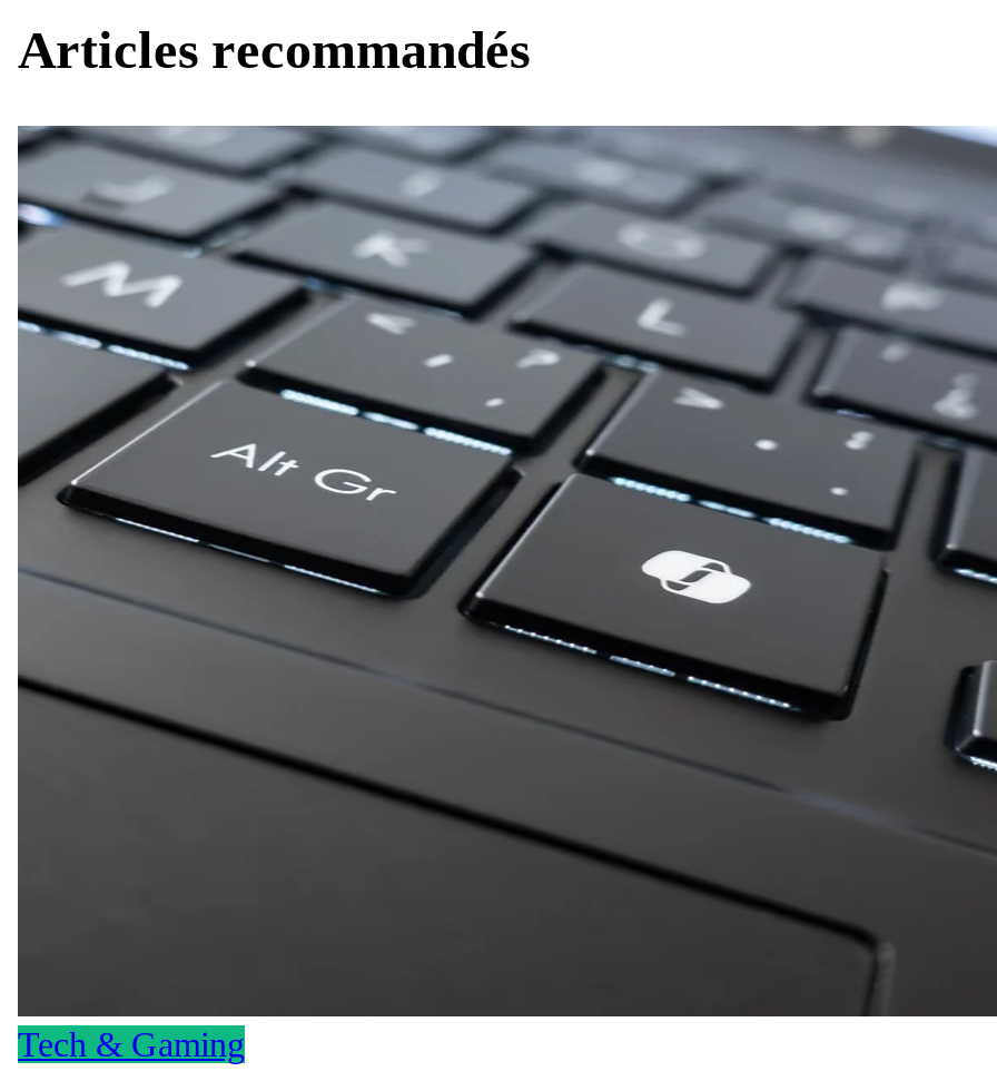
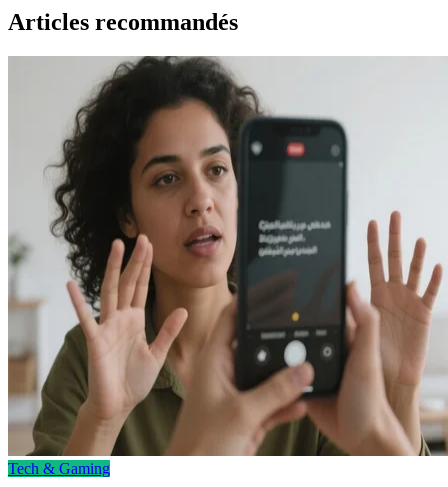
- [image]
+ [image]
